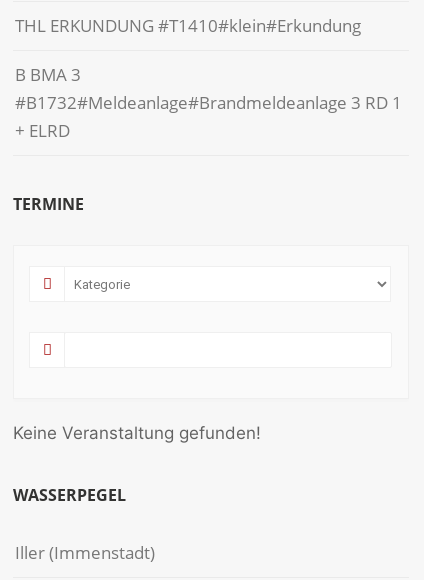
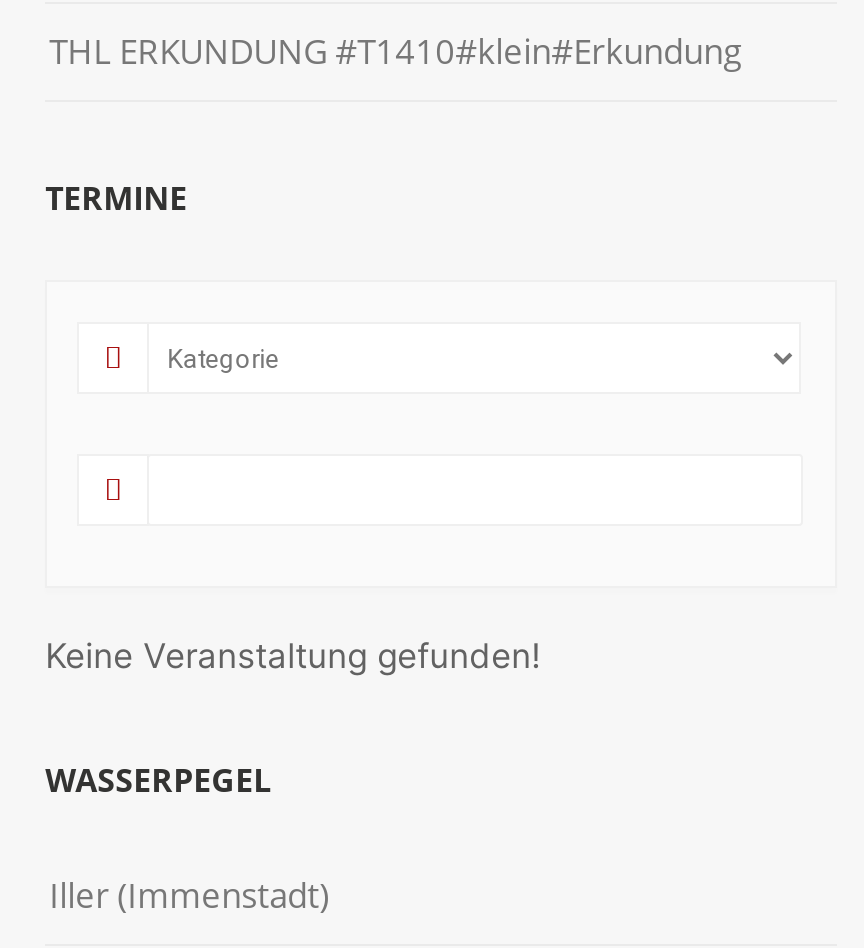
- B BMA 3
- #B1732#Meldeanlage#Brandmeldeanlage 3 RD 1
- + ELRD
